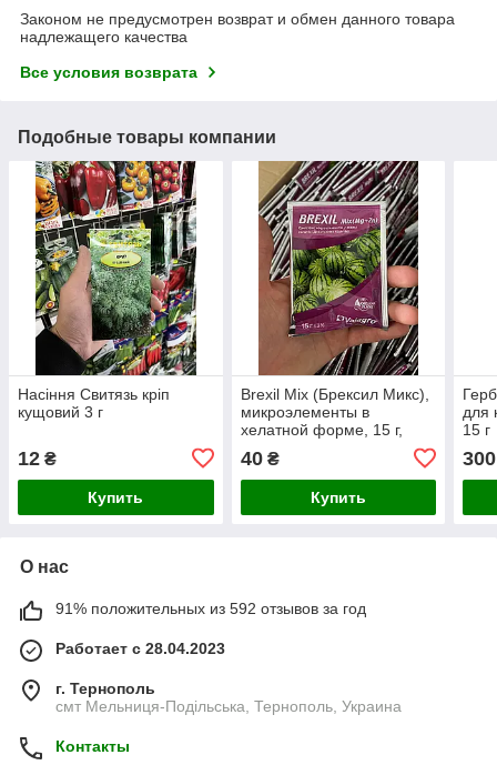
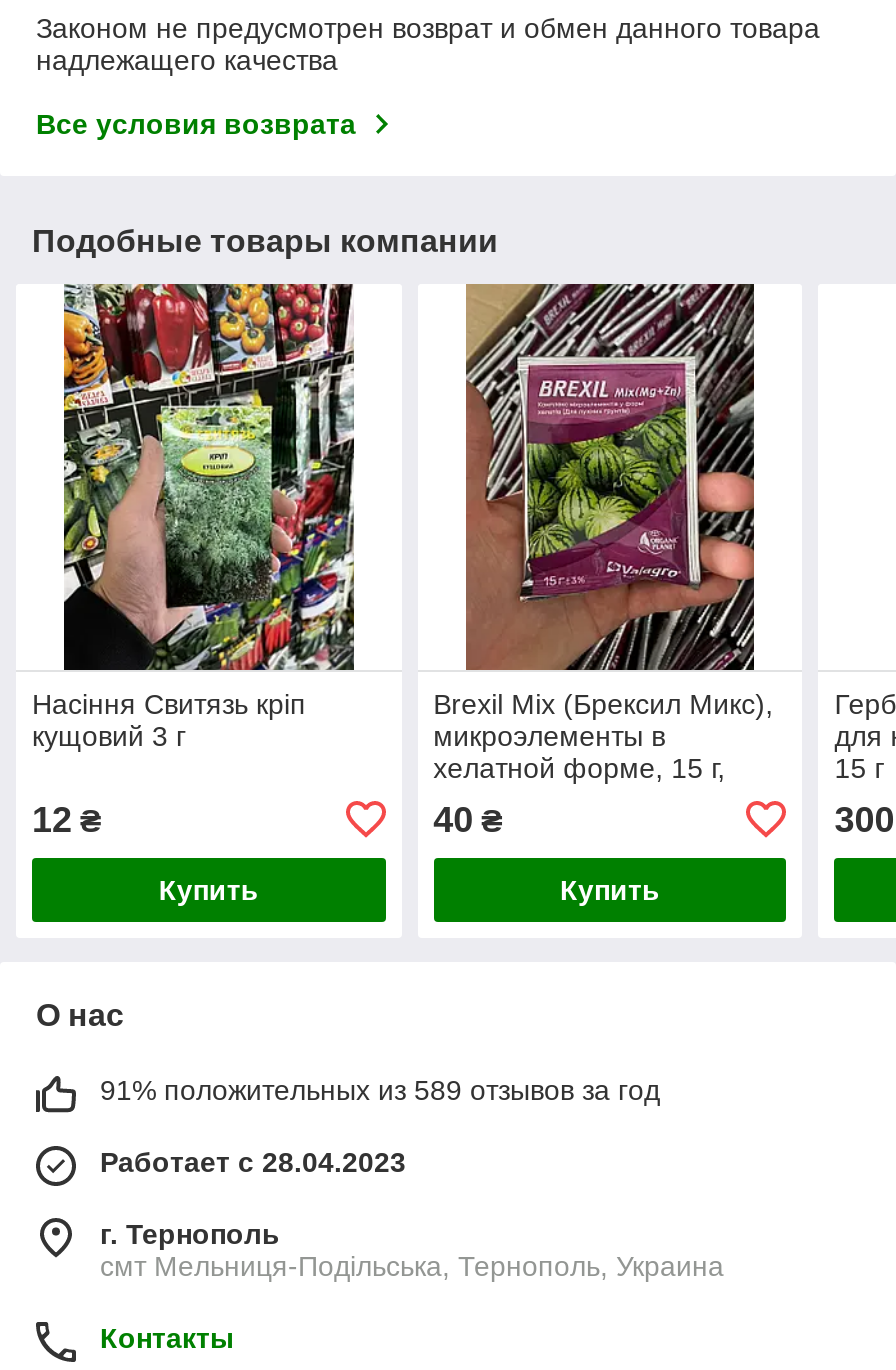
- 91% положительных из 592 отзывов за год
+ 91% положительных из 589 отзывов за год
